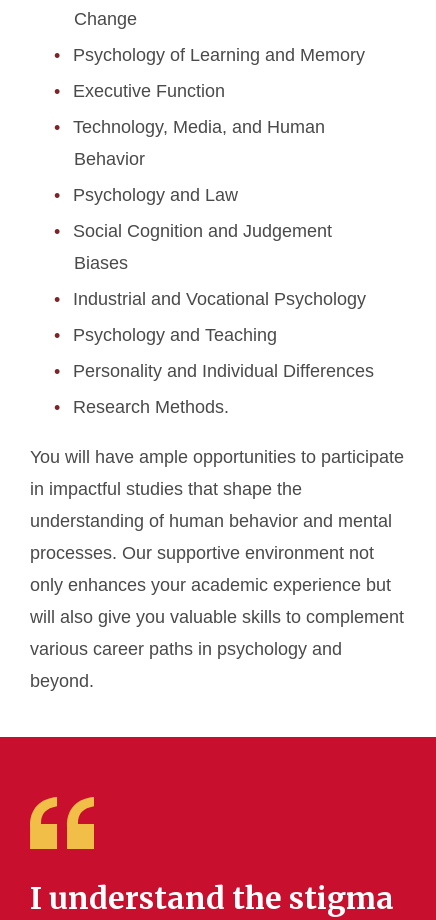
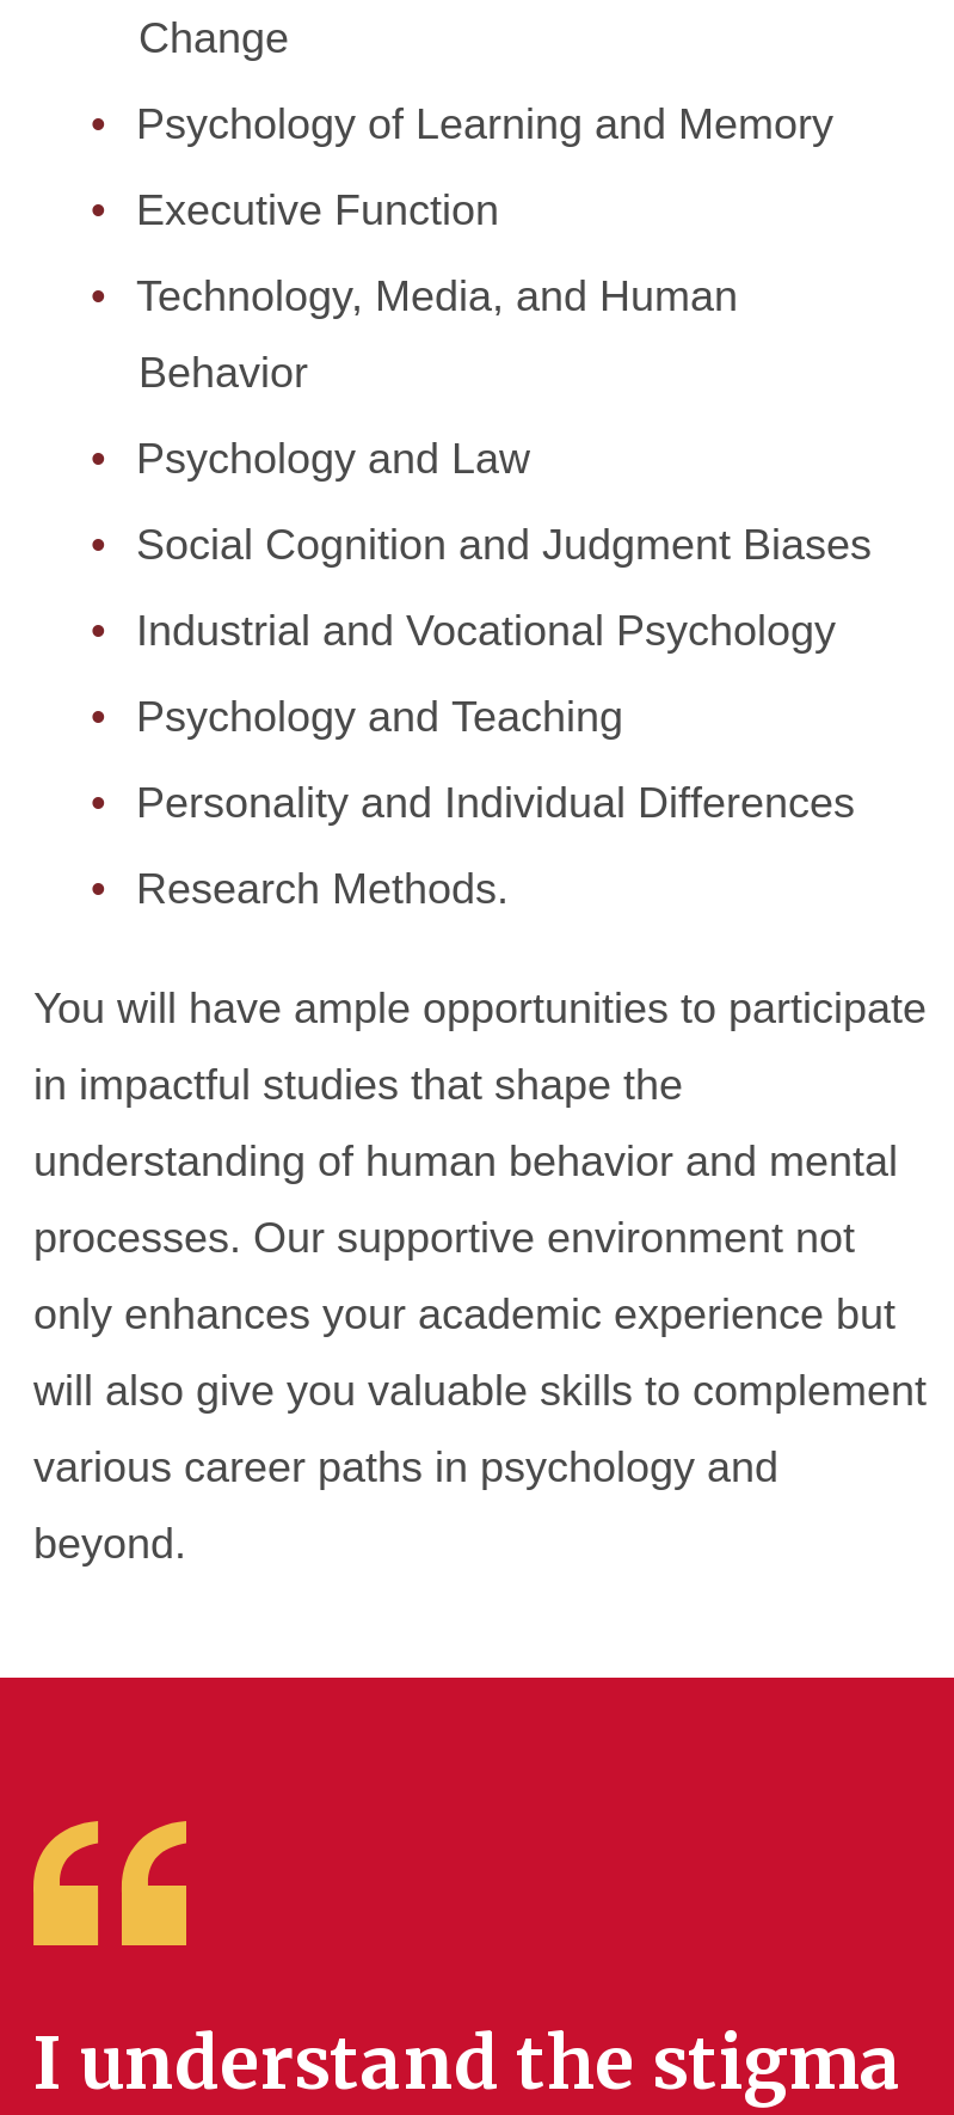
- Social Cognition and Judgement
- Biases
+ Social Cognition and Judgment Biases
